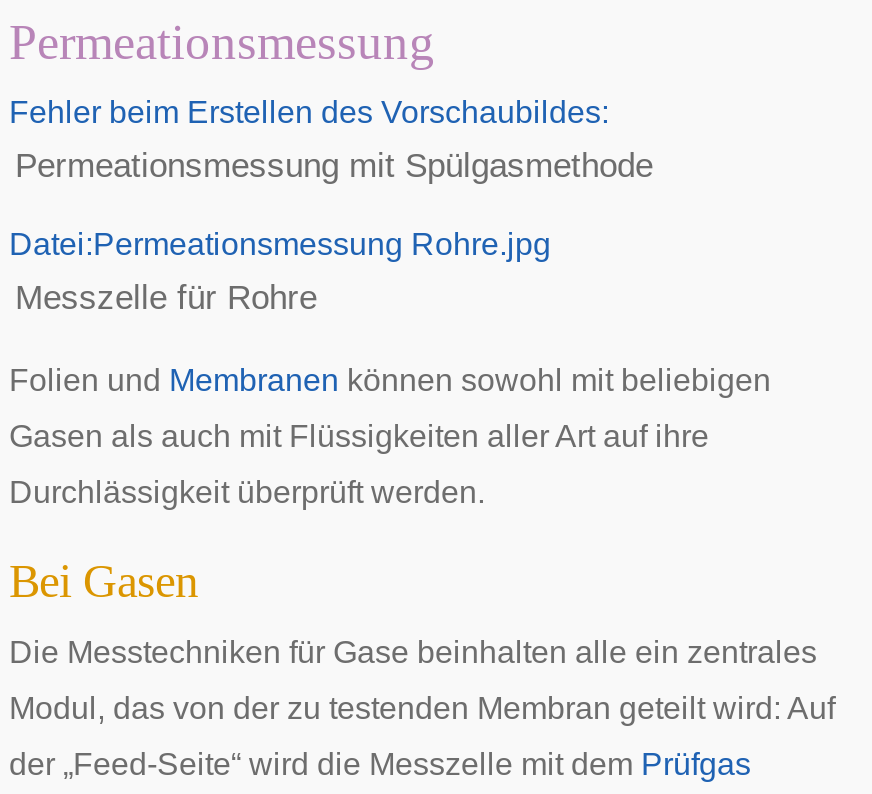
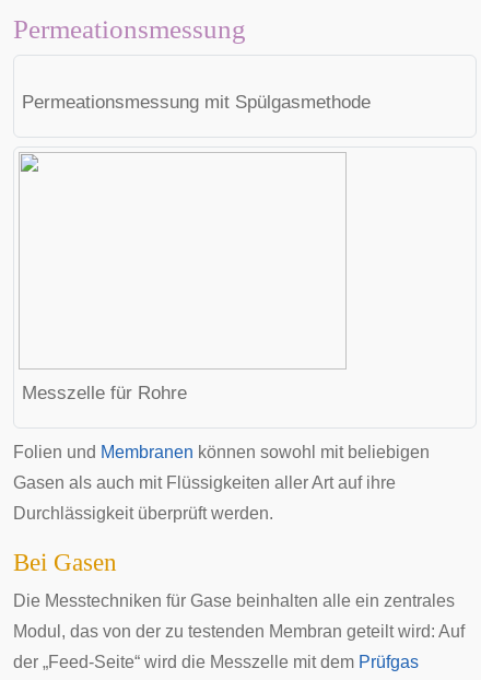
- Fehler beim Erstellen des Vorschaubildes:

- Datei:Permeationsmessung Rohre.jpg
